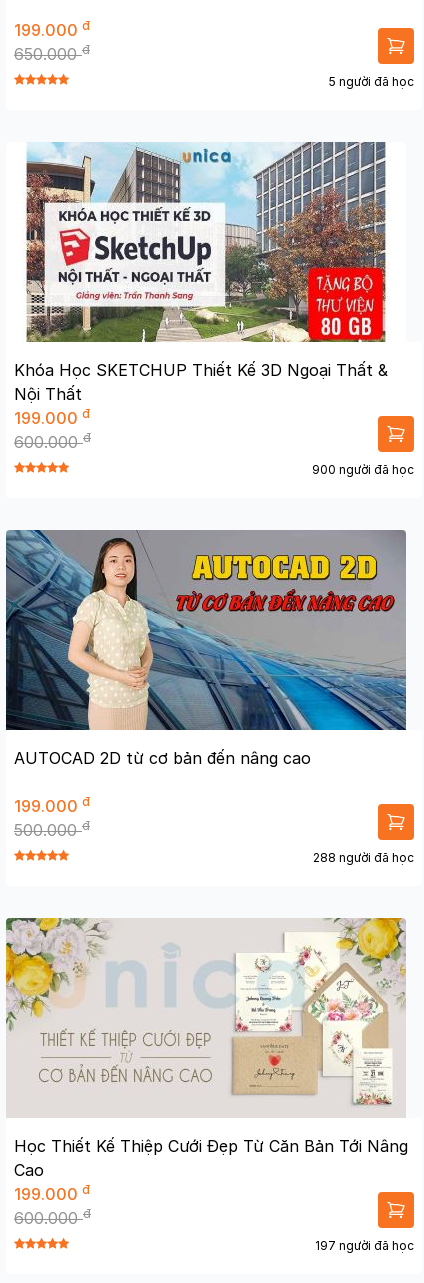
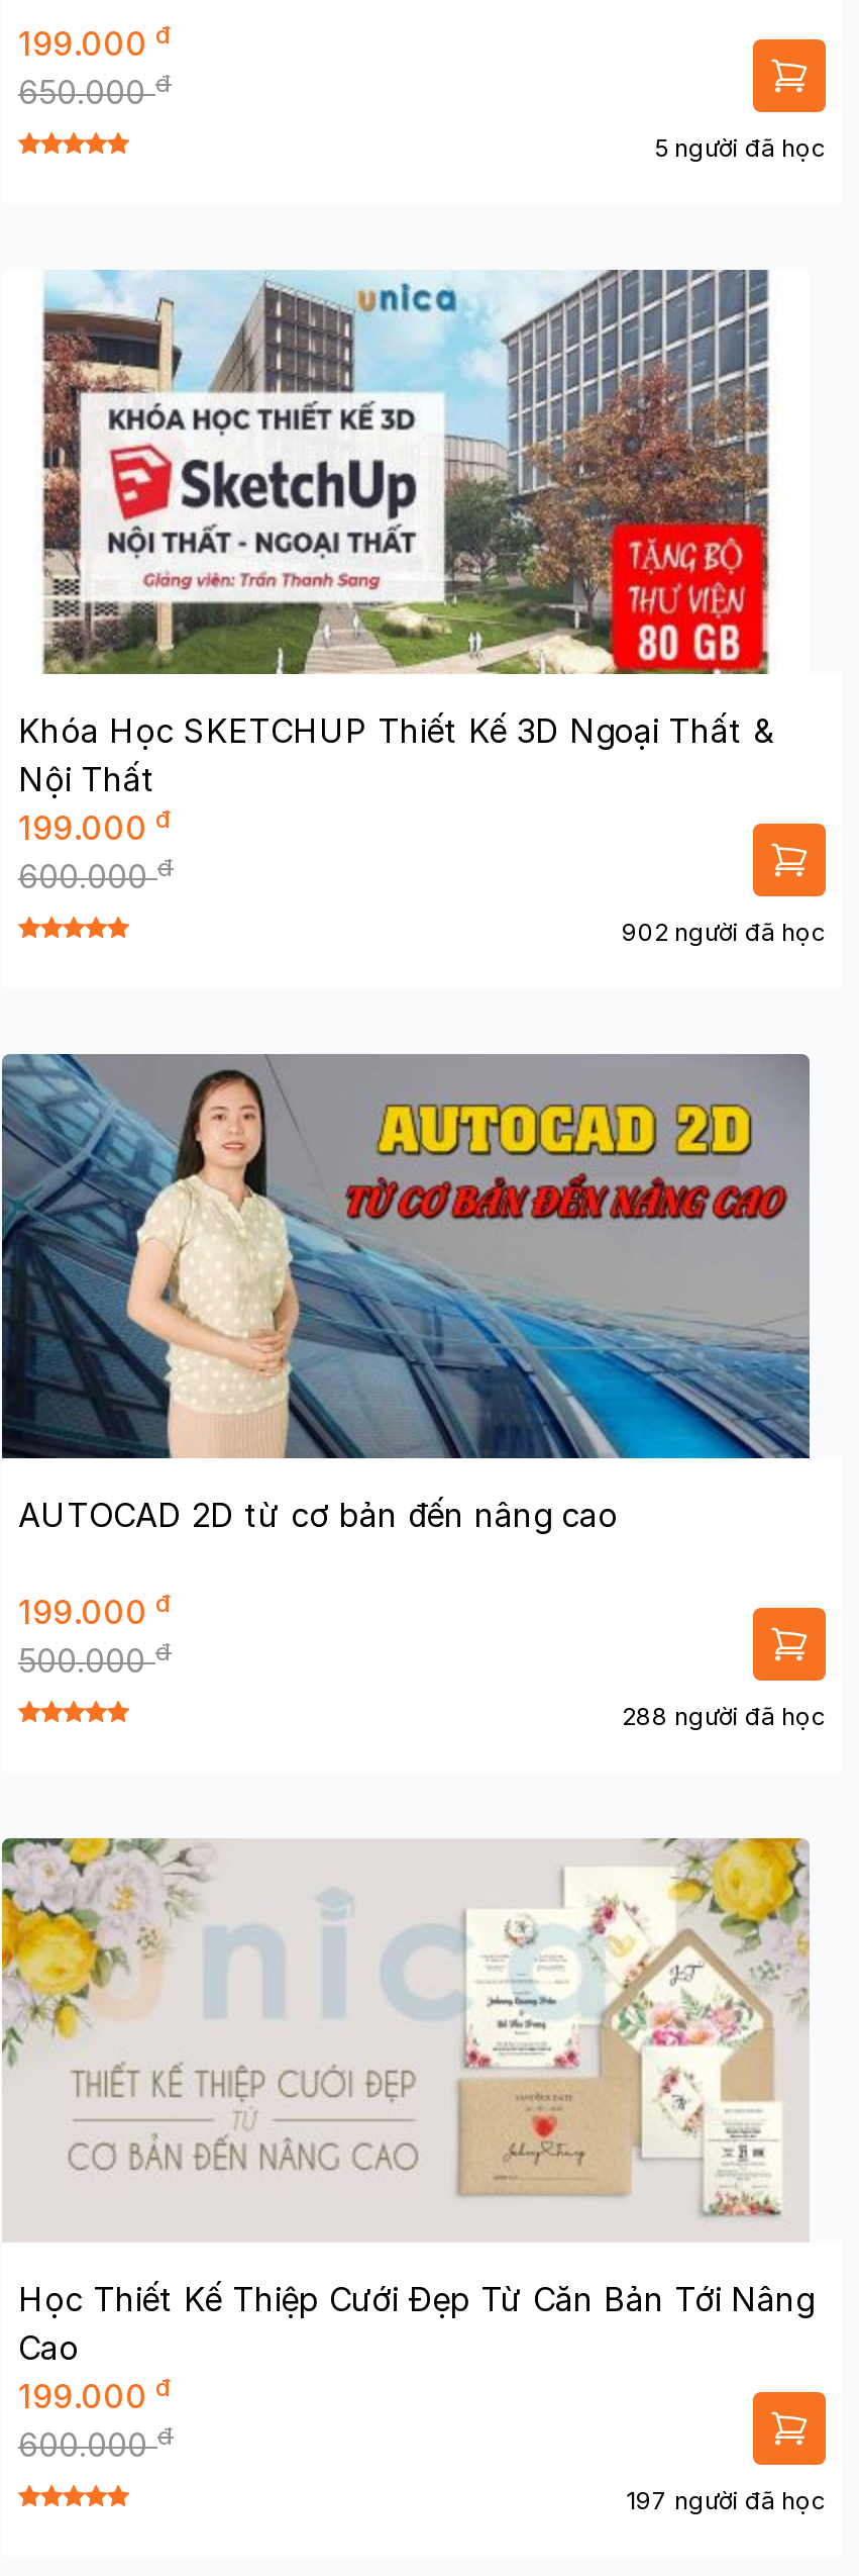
- 900 người đã học
+ 902 người đã học
